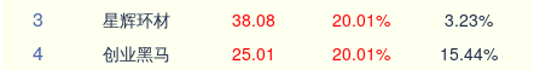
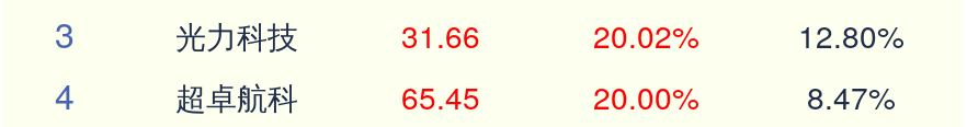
- 星辉环材
- 38.08
- 20.01%
- 3.23%
+ 光力科技
+ 31.66
+ 20.02%
+ 12.80%

- 创业黑马
- 25.01
- 20.01%
- 15.44%
+ 超卓航科
+ 65.45
+ 20.00%
+ 8.47%
